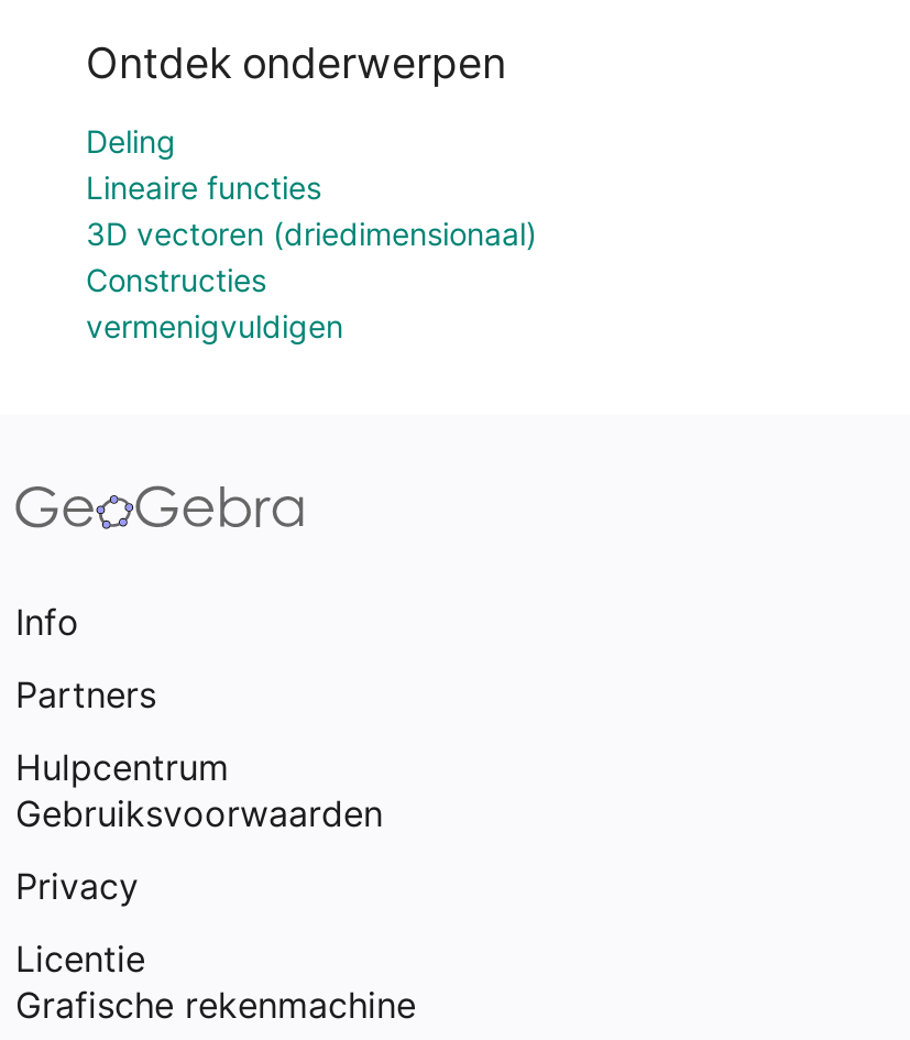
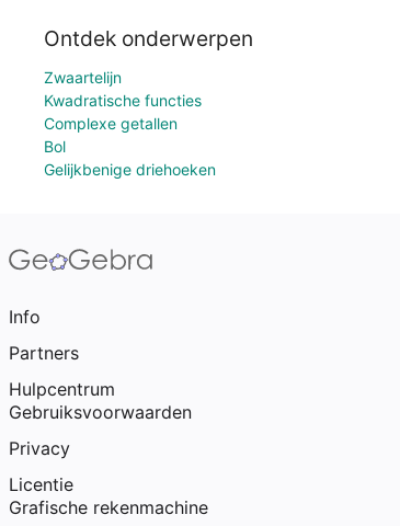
- Deling
- Lineaire functies
- 3D vectoren (driedimensionaal)
- Constructies
- vermenigvuldigen
+ Zwaartelijn
+ Kwadratische functies
+ Complexe getallen
+ Bol
+ Gelijkbenige driehoeken
